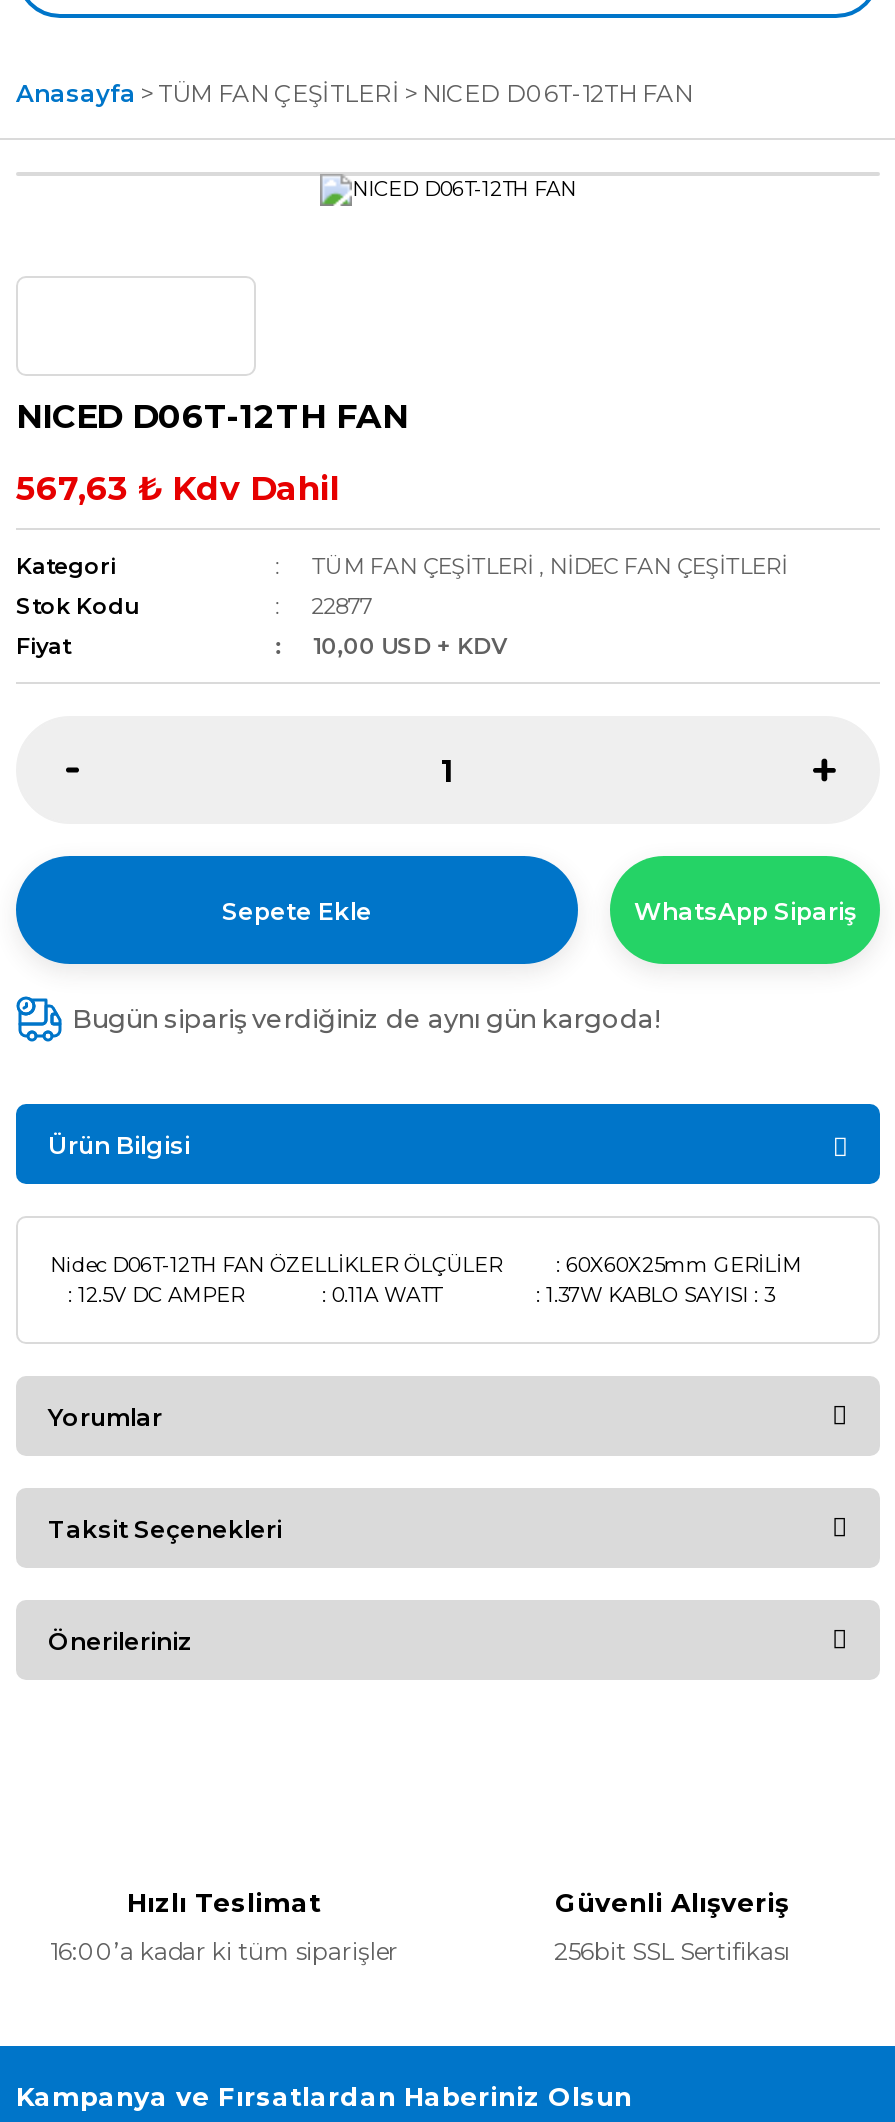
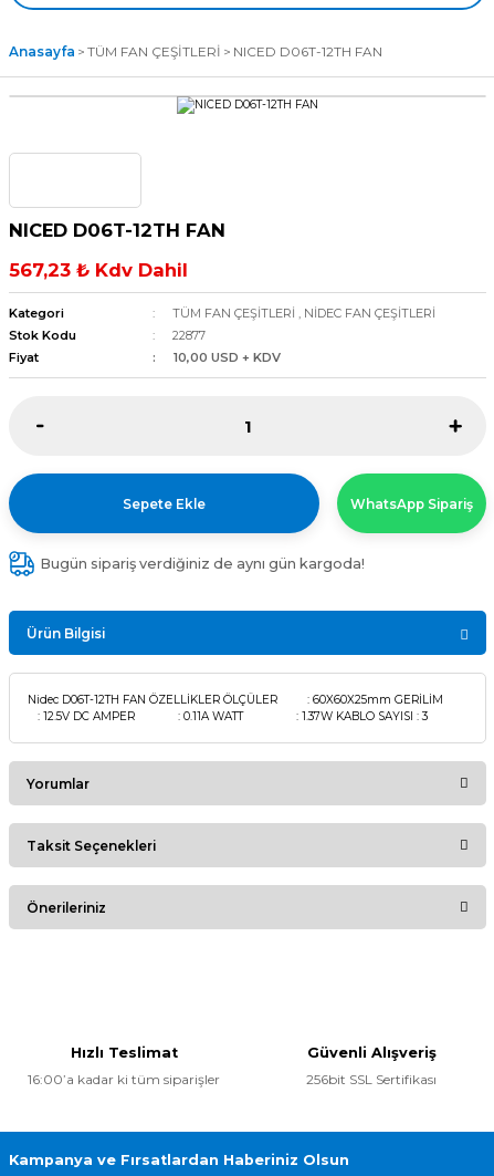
- 567,63 ₺ Kdv Dahil
+ 567,23 ₺ Kdv Dahil
